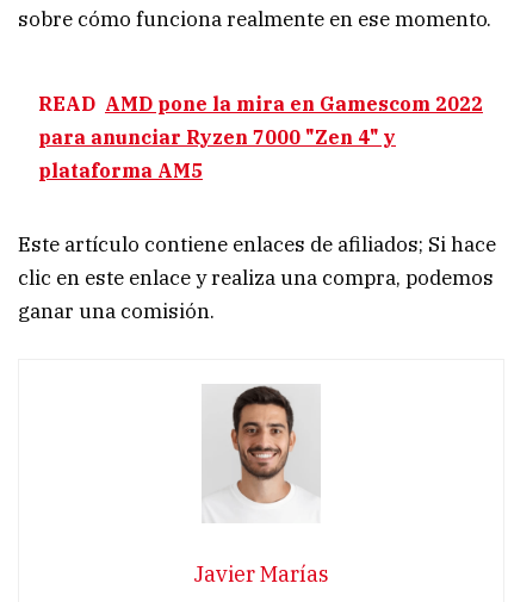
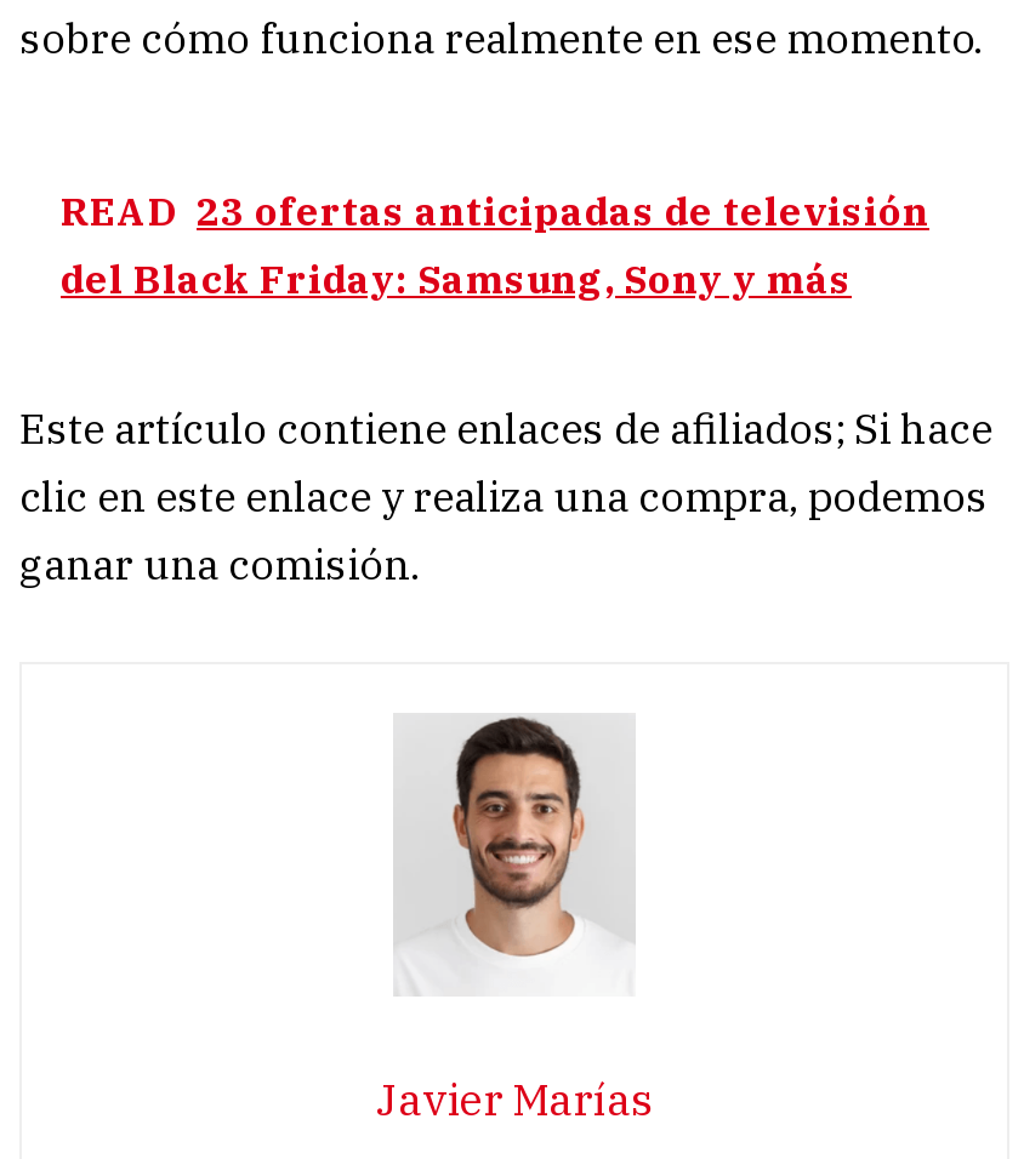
- READ AMD pone la mira en Gamescom 2022
- para anunciar Ryzen 7000 "Zen 4" y
- plataforma AM5
+ READ 23 ofertas anticipadas de televisión
+ del Black Friday: Samsung, Sony y más
